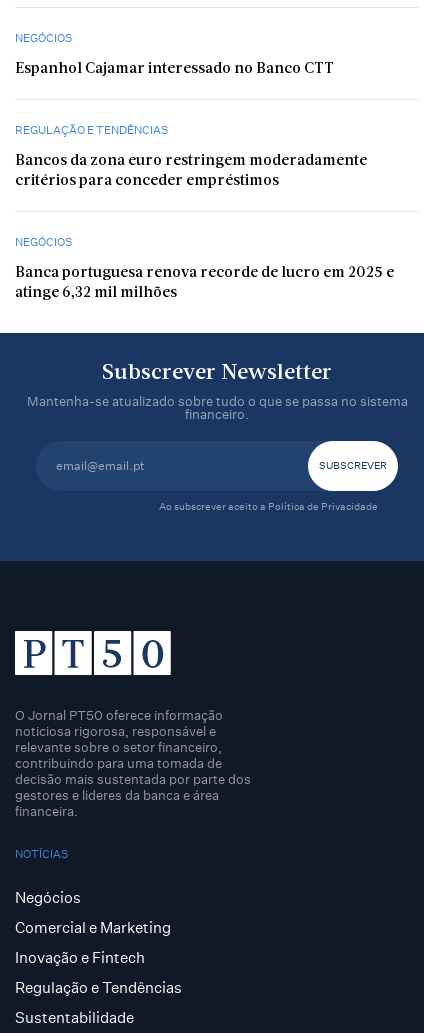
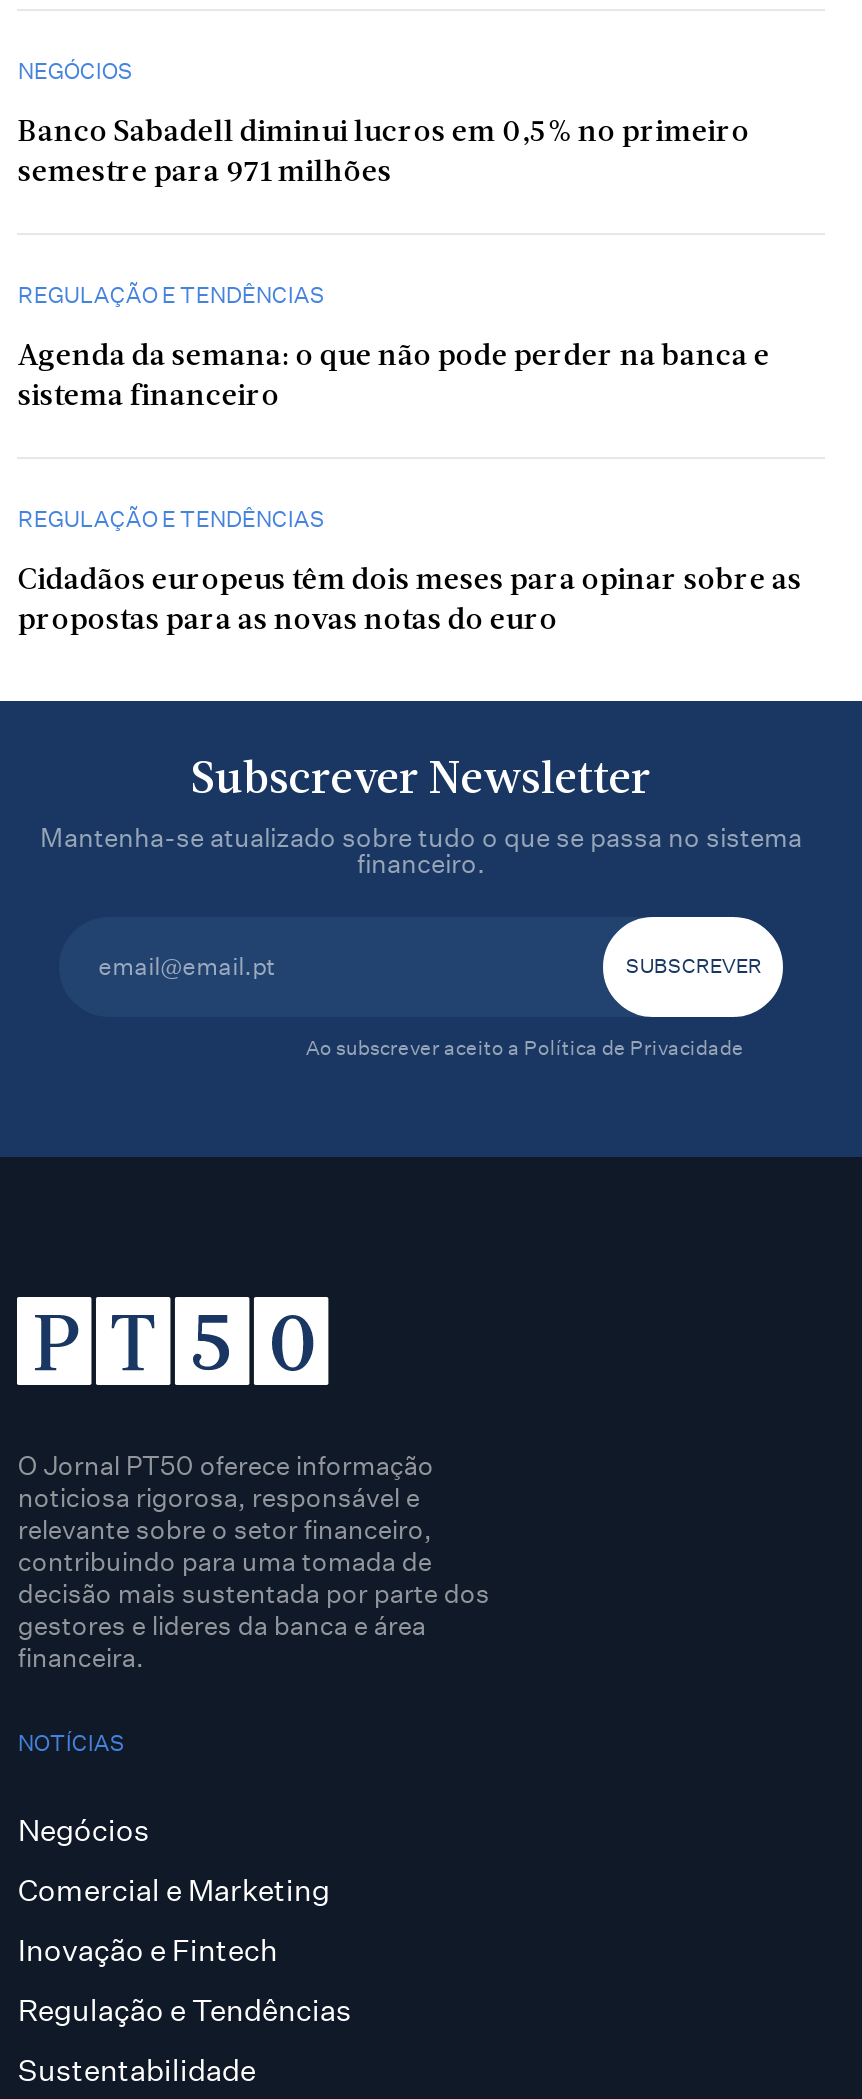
- Espanhol Cajamar interessado no Banco CTT
+ Banco Sabadell diminui lucros em 0,5% no primeiro
+ semestre para 971 milhões

- Bancos da zona euro restringem moderadamente
- critérios para conceder empréstimos
+ Agenda da semana: o que não pode perder na banca e
+ sistema financeiro

- NEGÓCIOS
+ REGULAÇÃO E TENDÊNCIAS

- Banca portuguesa renova recorde de lucro em 2025 e
- atinge 6,32 mil milhões
+ Cidadãos europeus têm dois meses para opinar sobre as
+ propostas para as novas notas do euro
